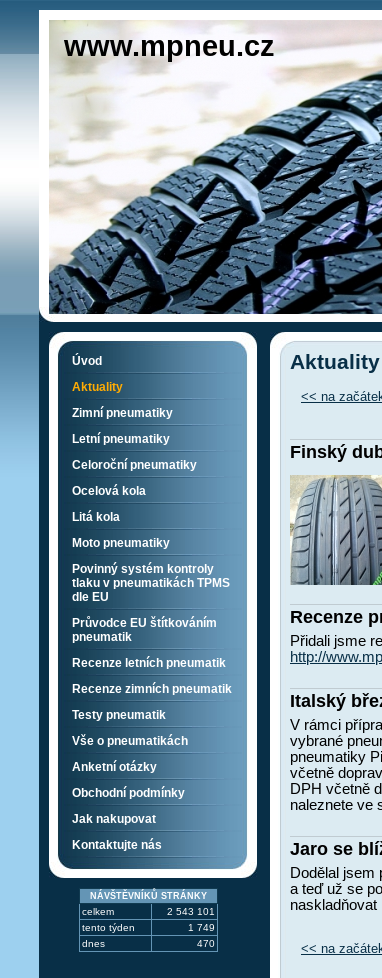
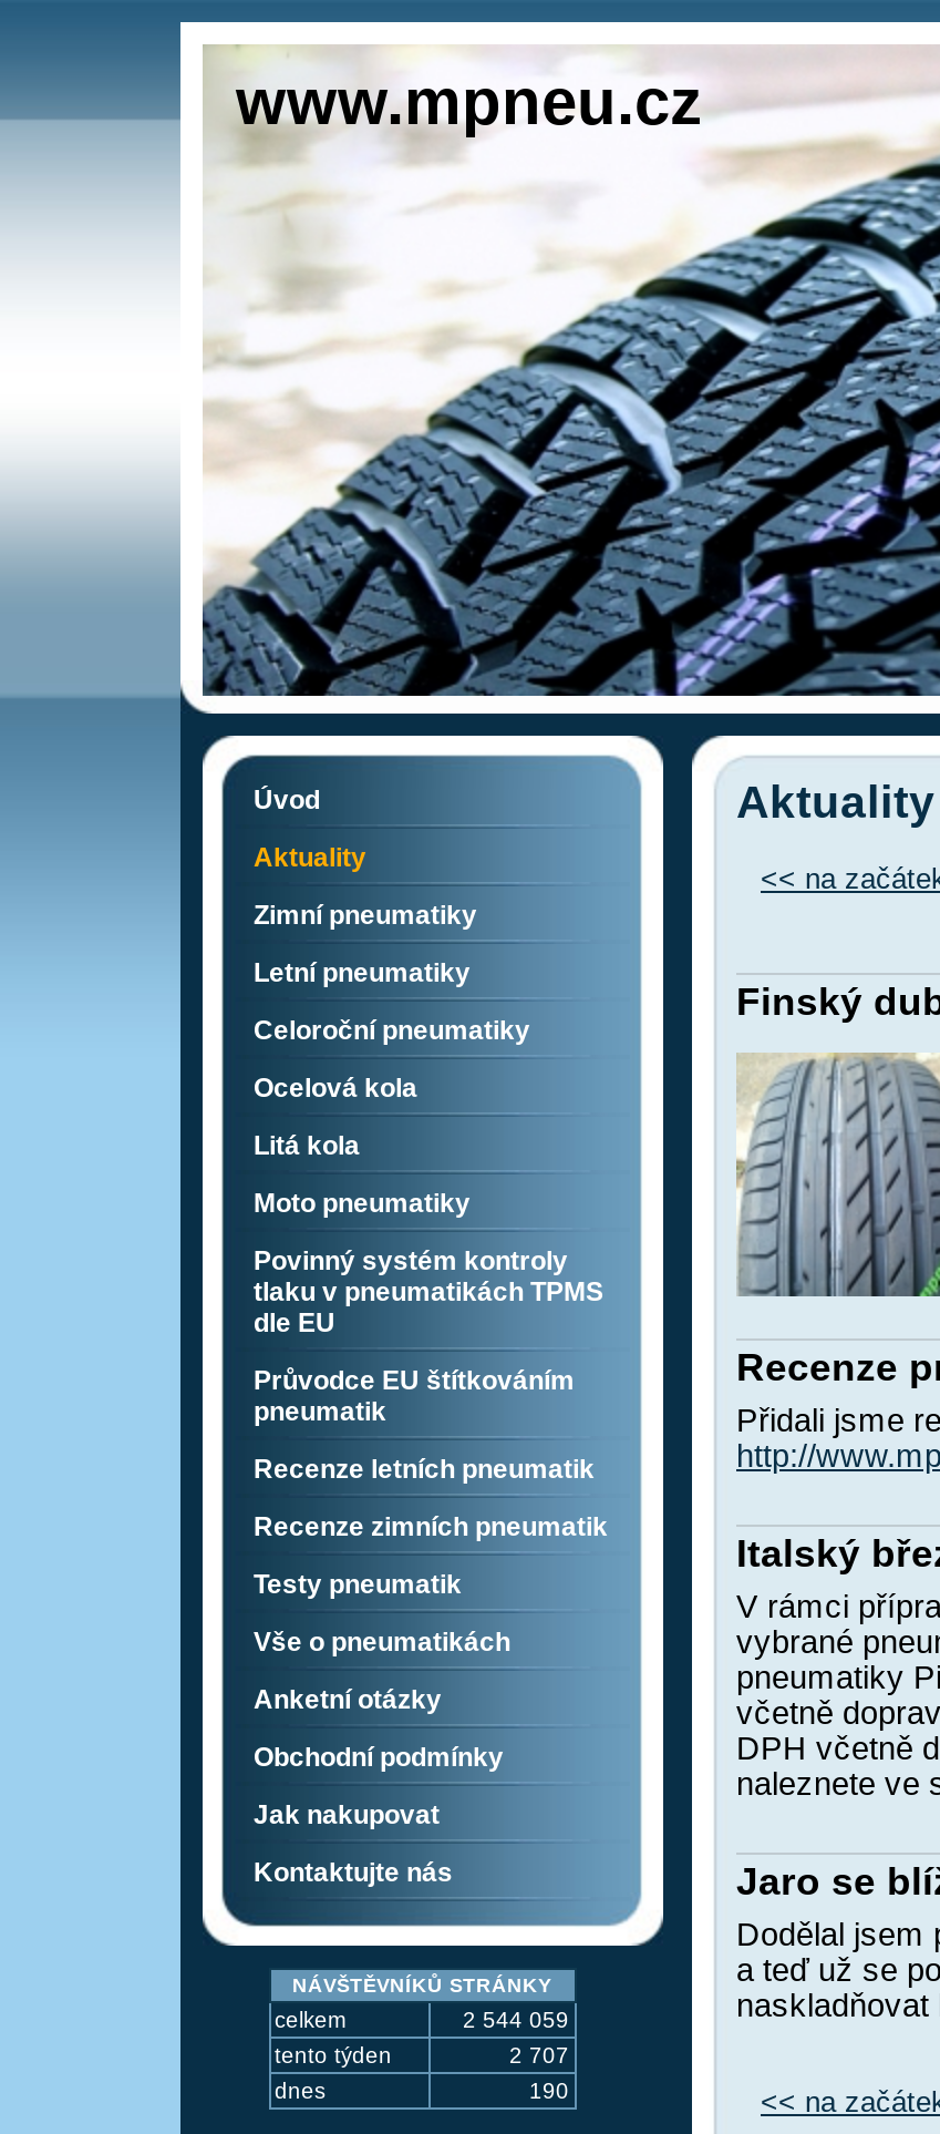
- 2 543 101
+ 2 544 059

- 1 749
+ 2 707

- 470
+ 190
